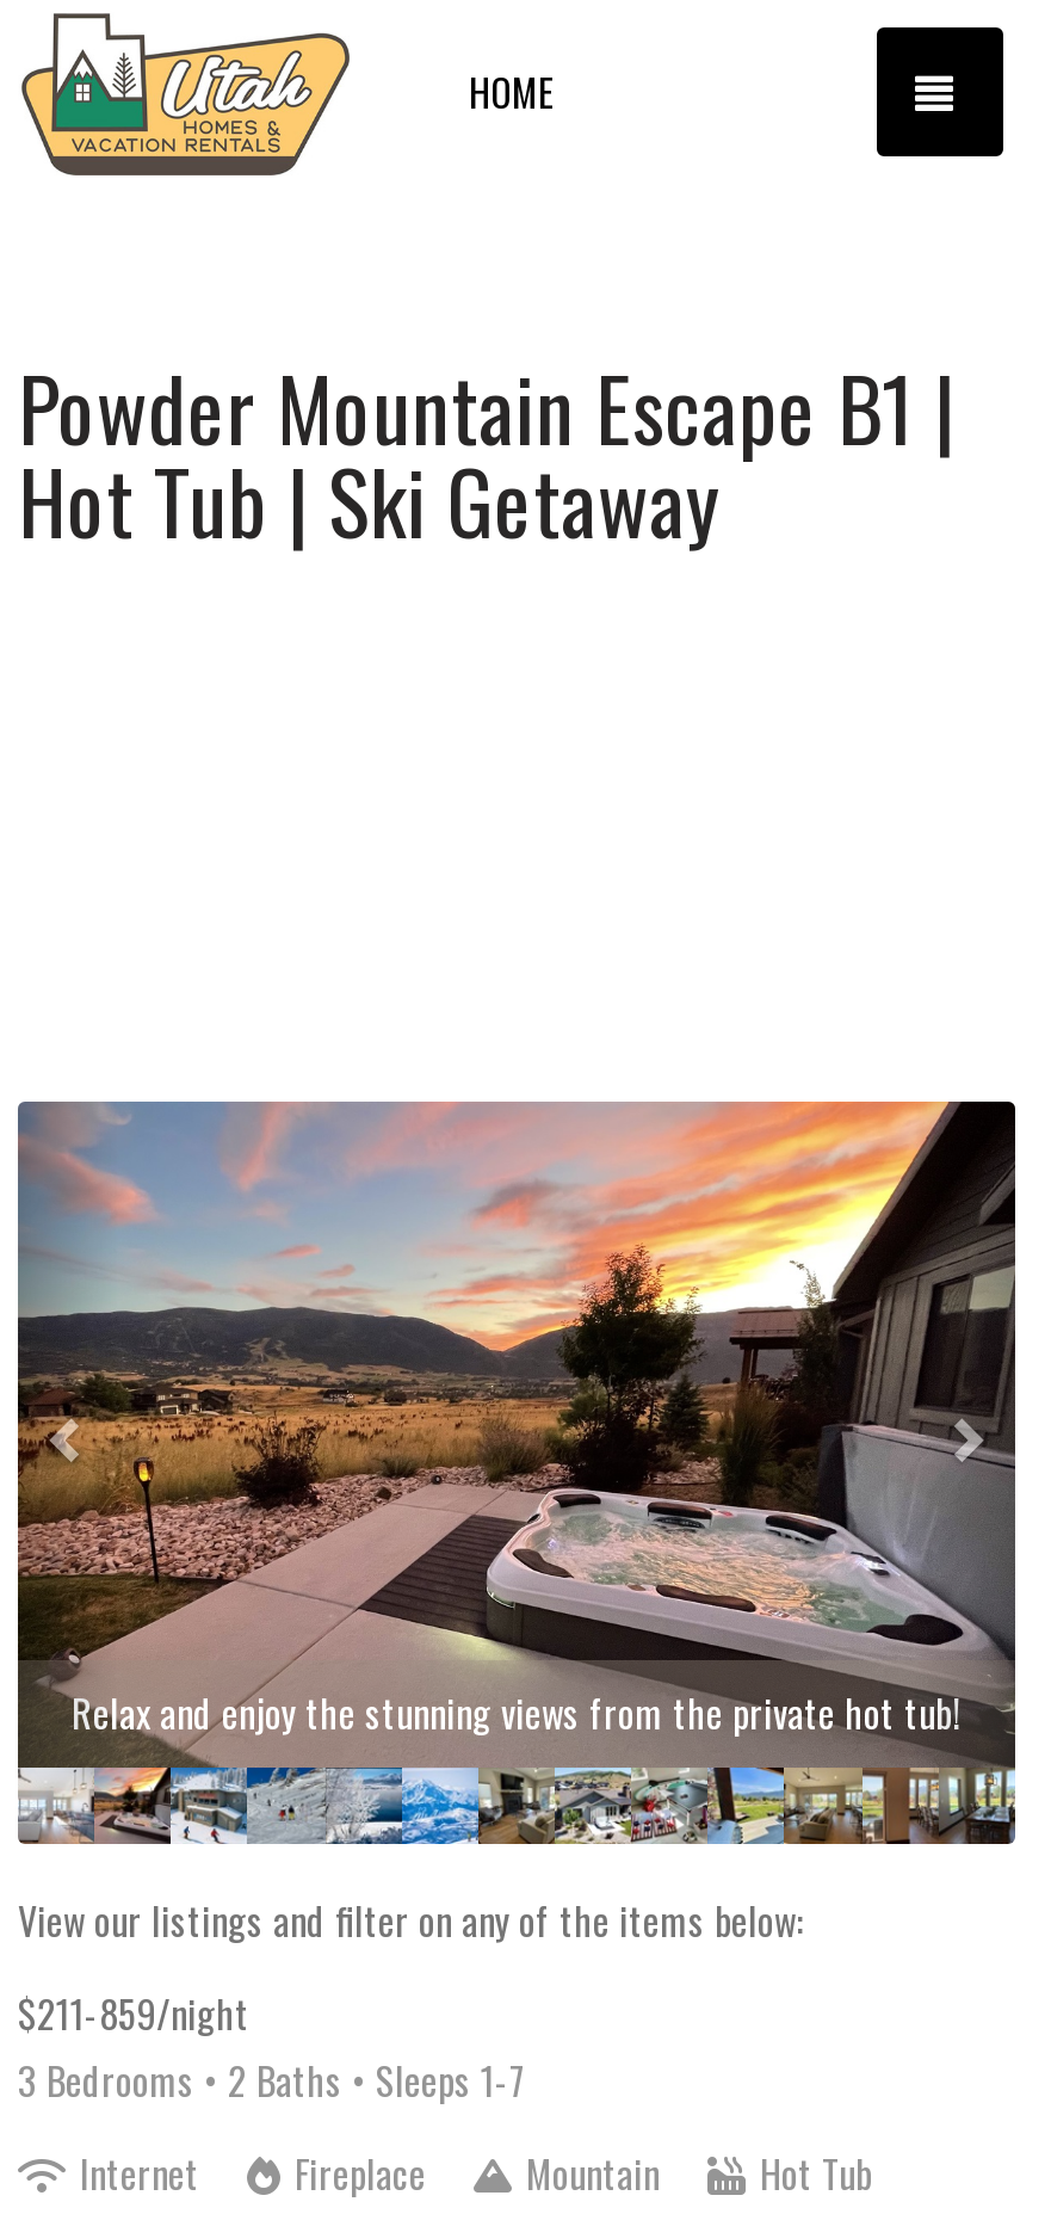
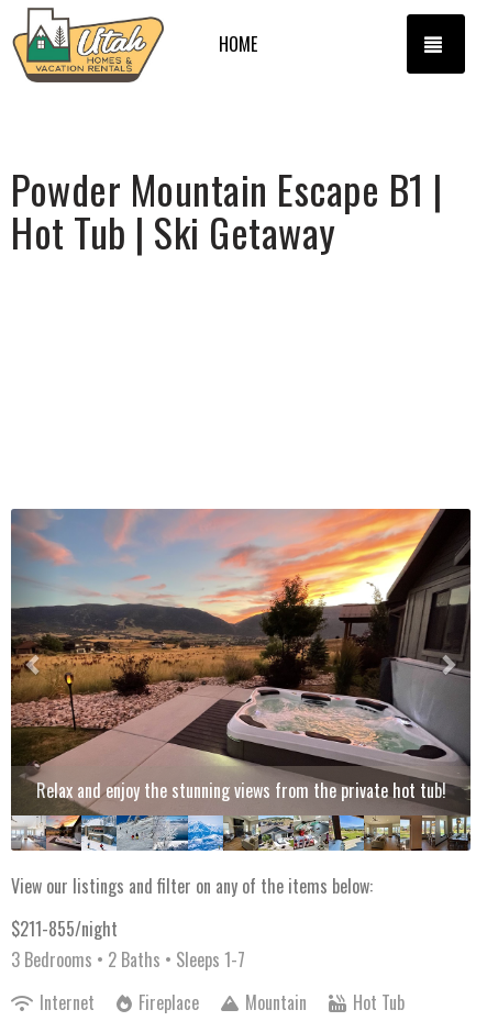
- $211-859/night
+ $211-855/night
